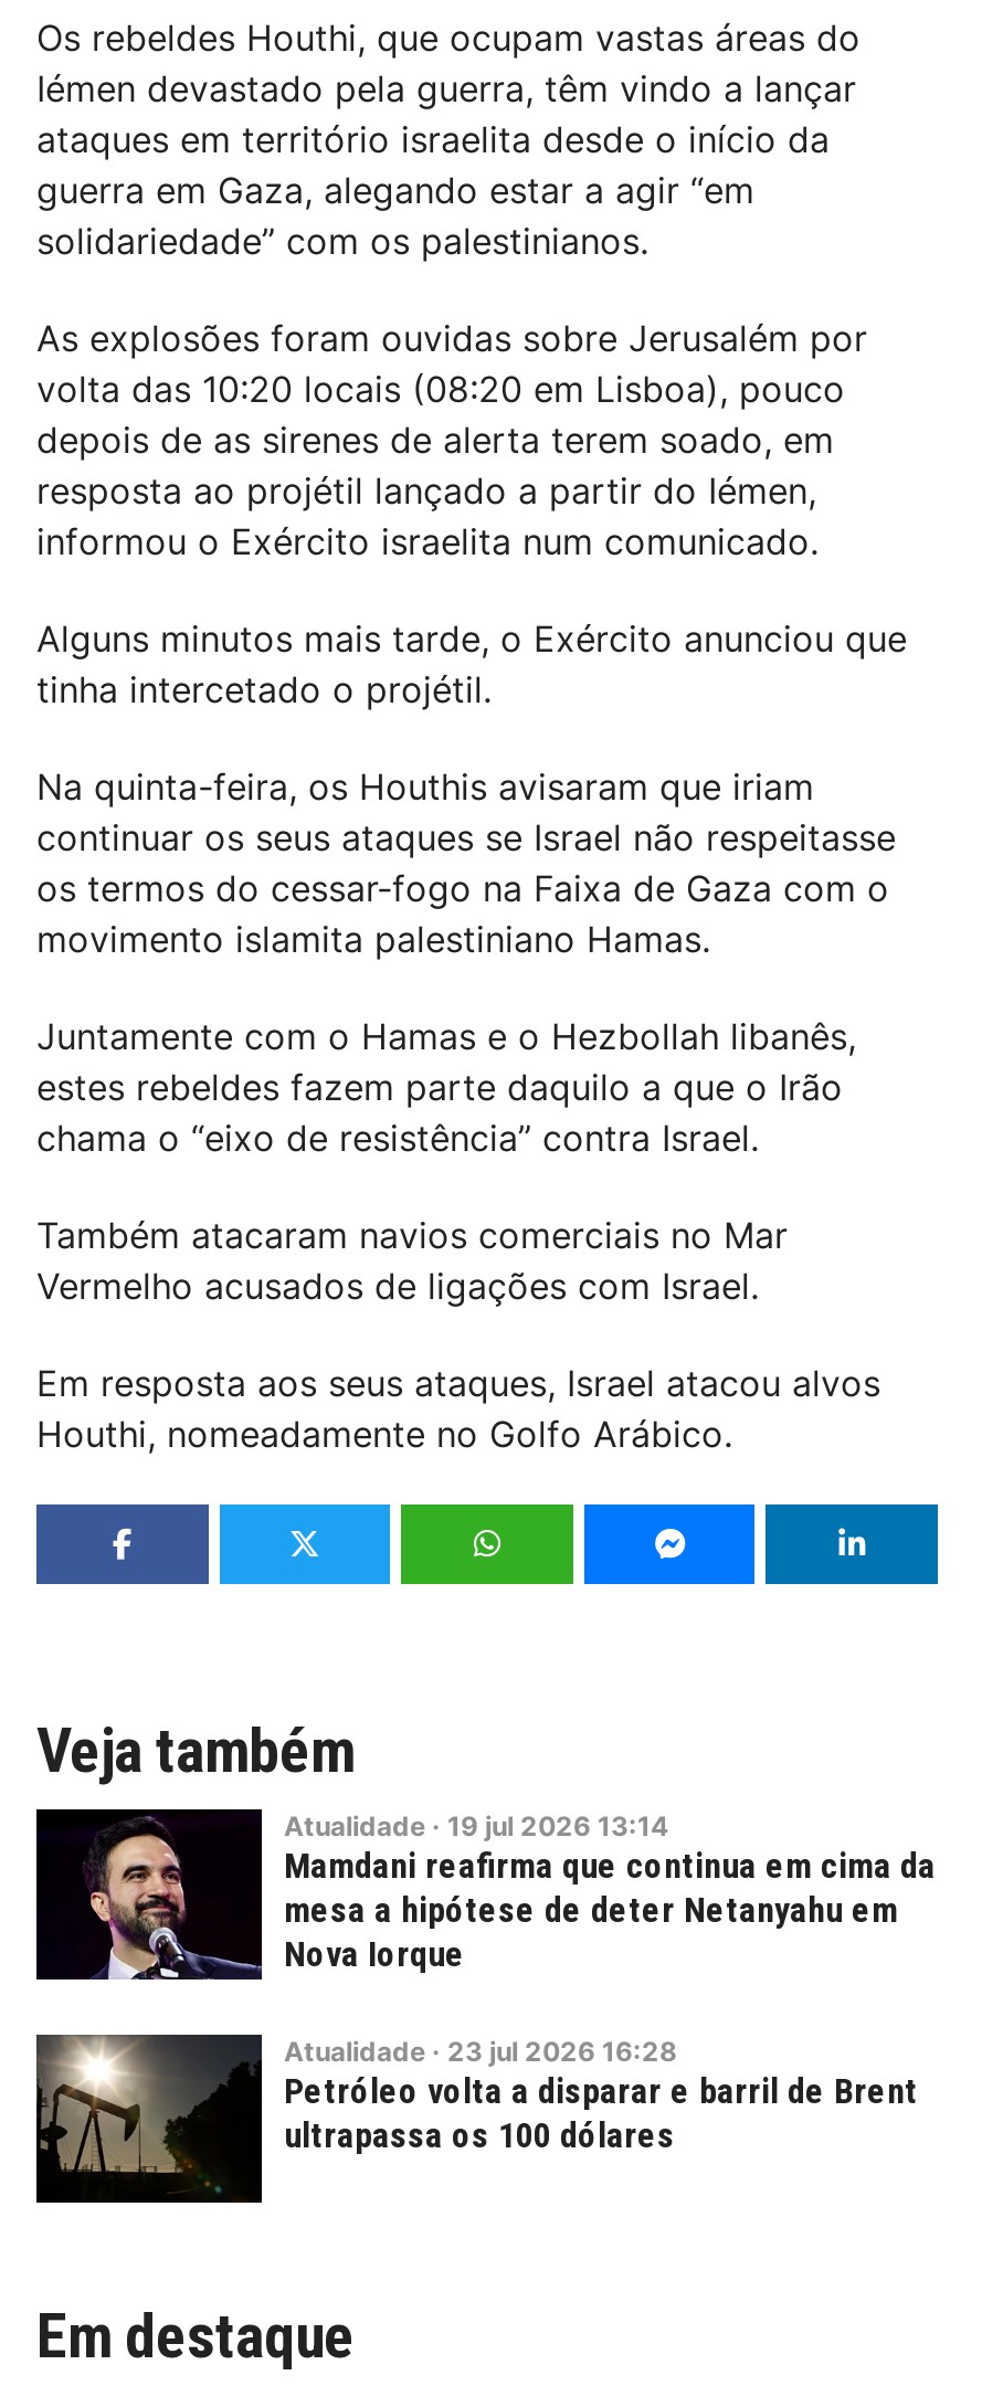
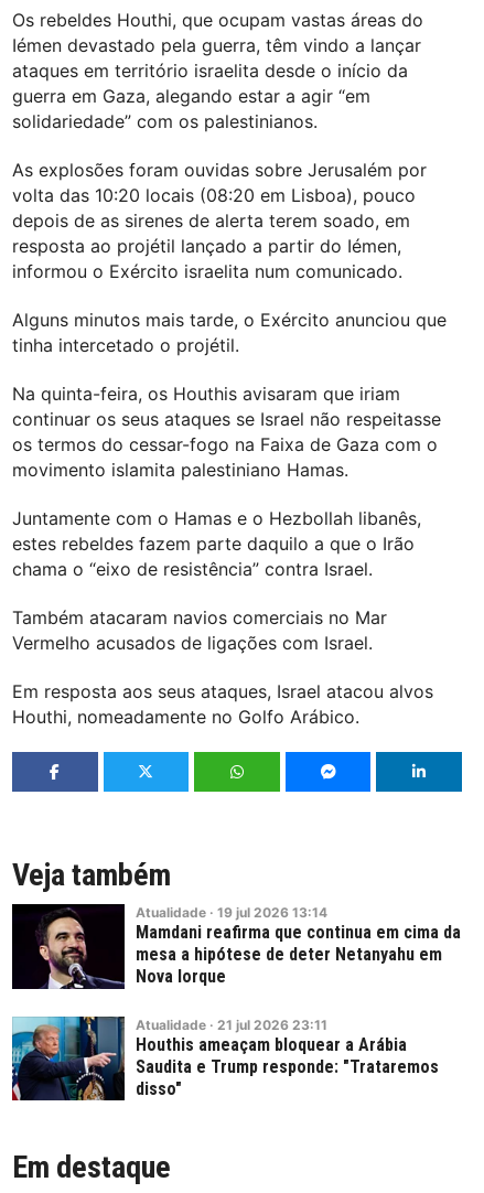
- [image]
- Atualidade · 23 jul 2026 16:28
- Petróleo volta a disparar e barril de Brent
- ultrapassa os 100 dólares
+ [image]
+ Atualidade · 21 jul 2026 23:11
+ Houthis ameaçam bloquear a Arábia
+ Saudita e Trump responde: "Trataremos
+ disso"
